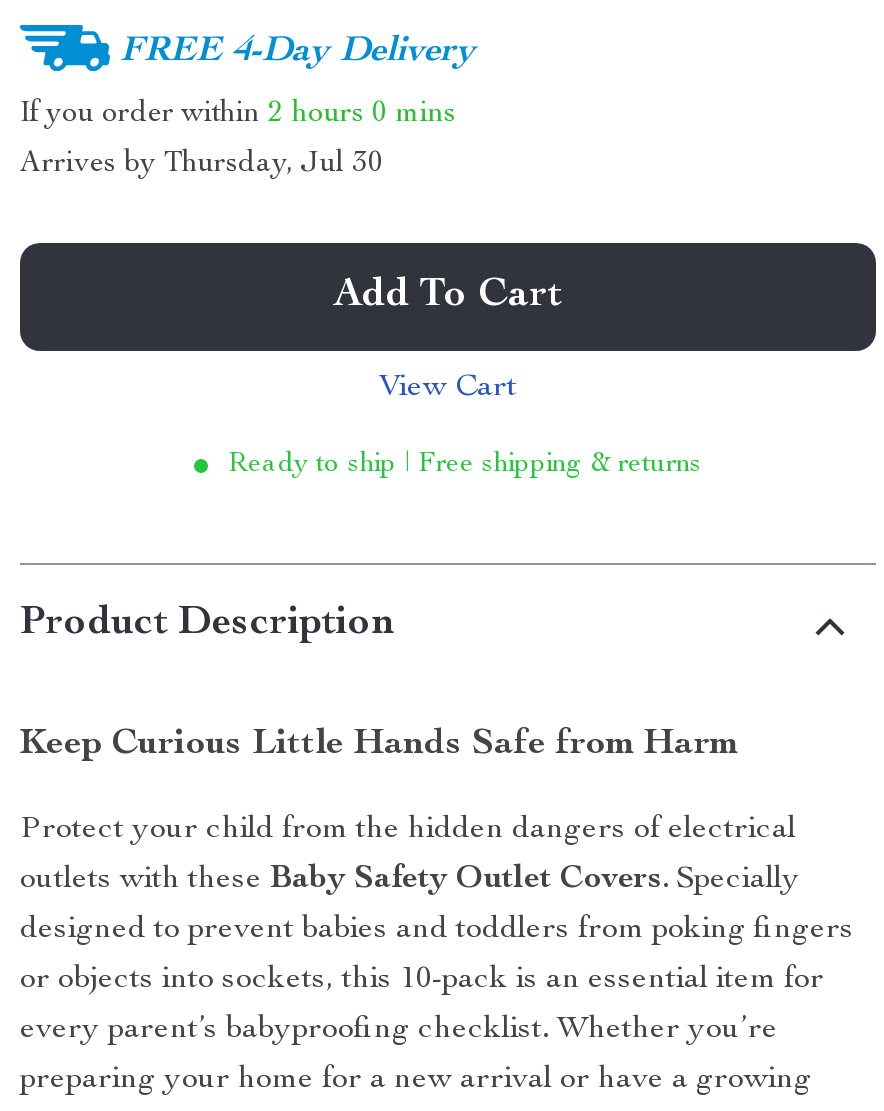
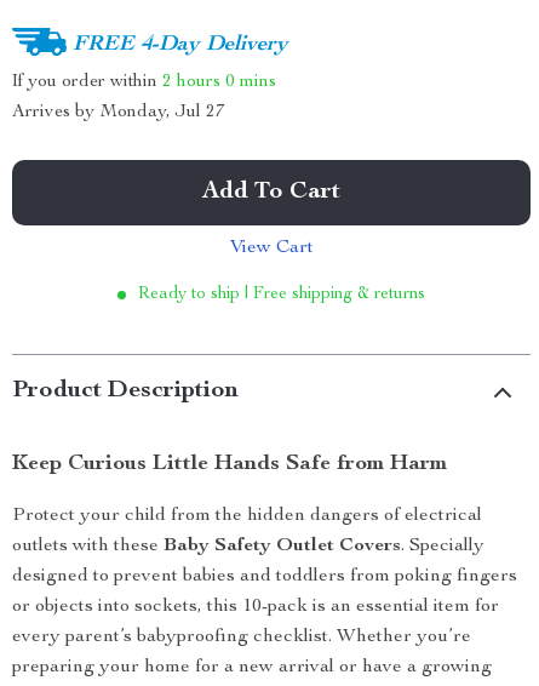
- Arrives by Thursday, Jul 30
+ Arrives by Monday, Jul 27
